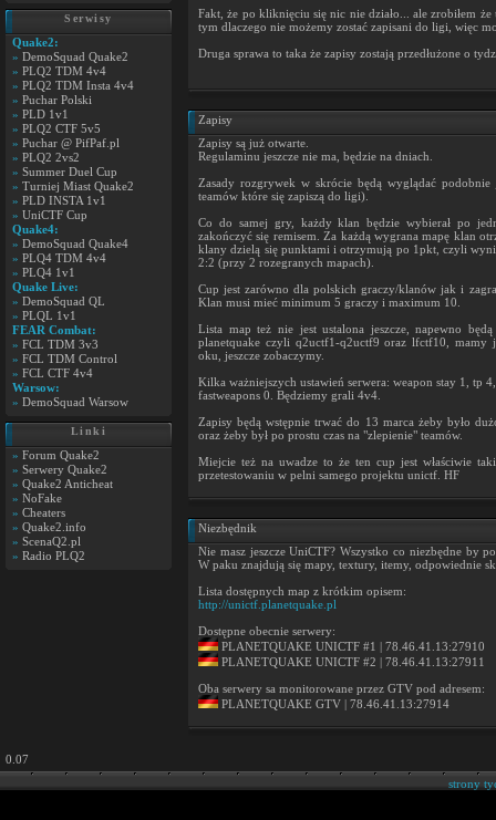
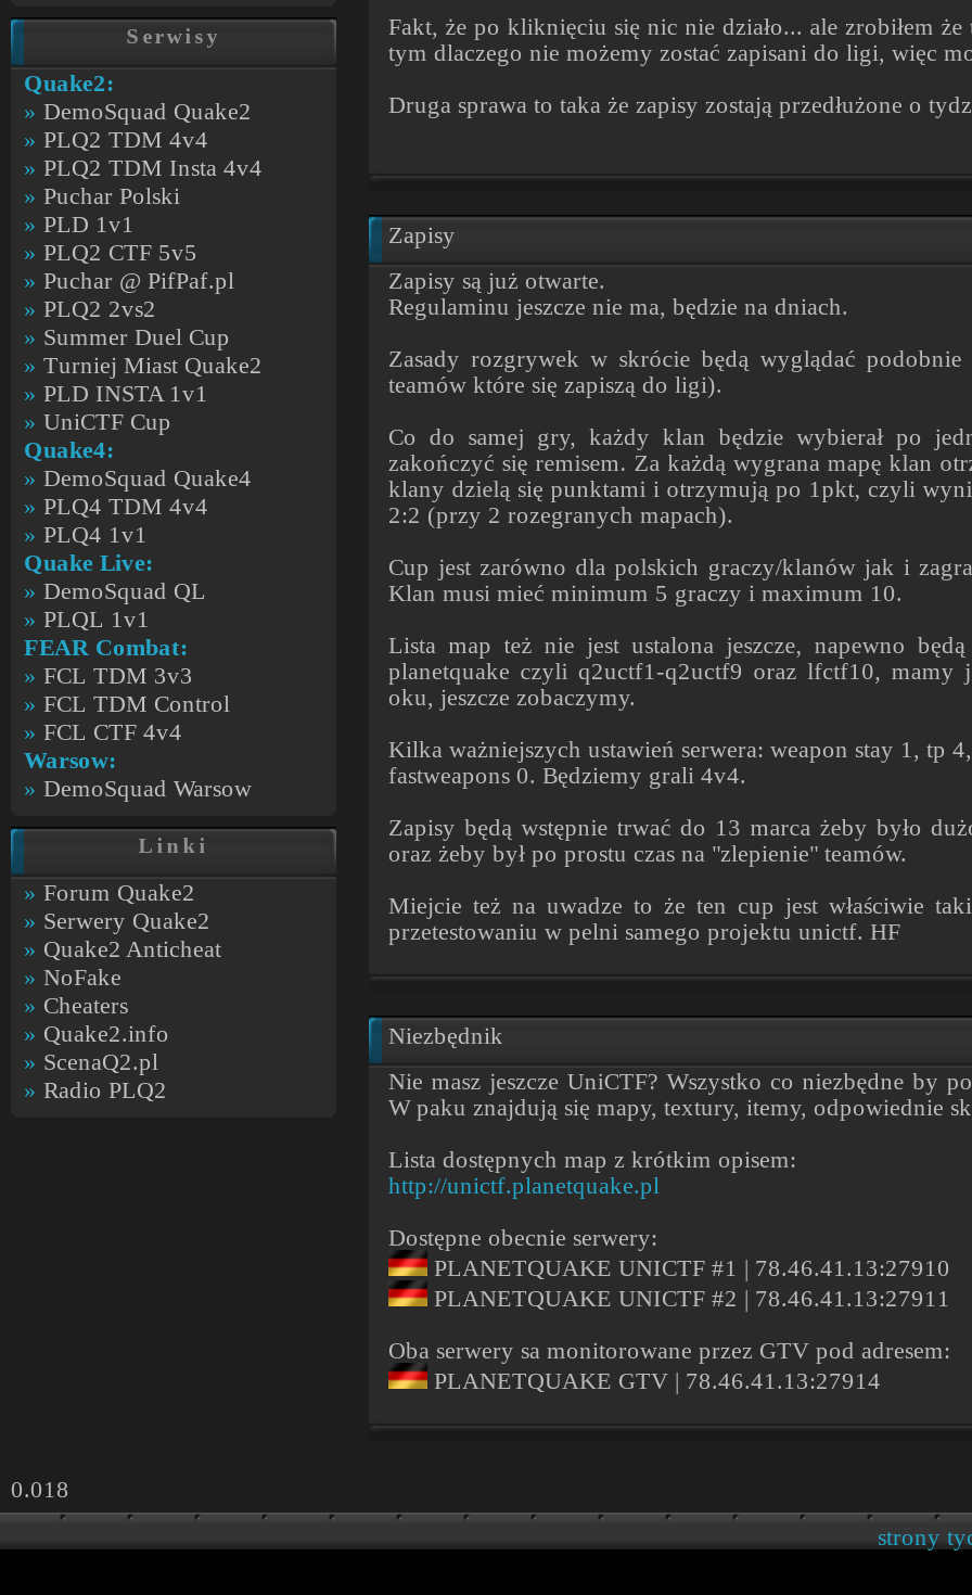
- 0.07
+ 0.018
